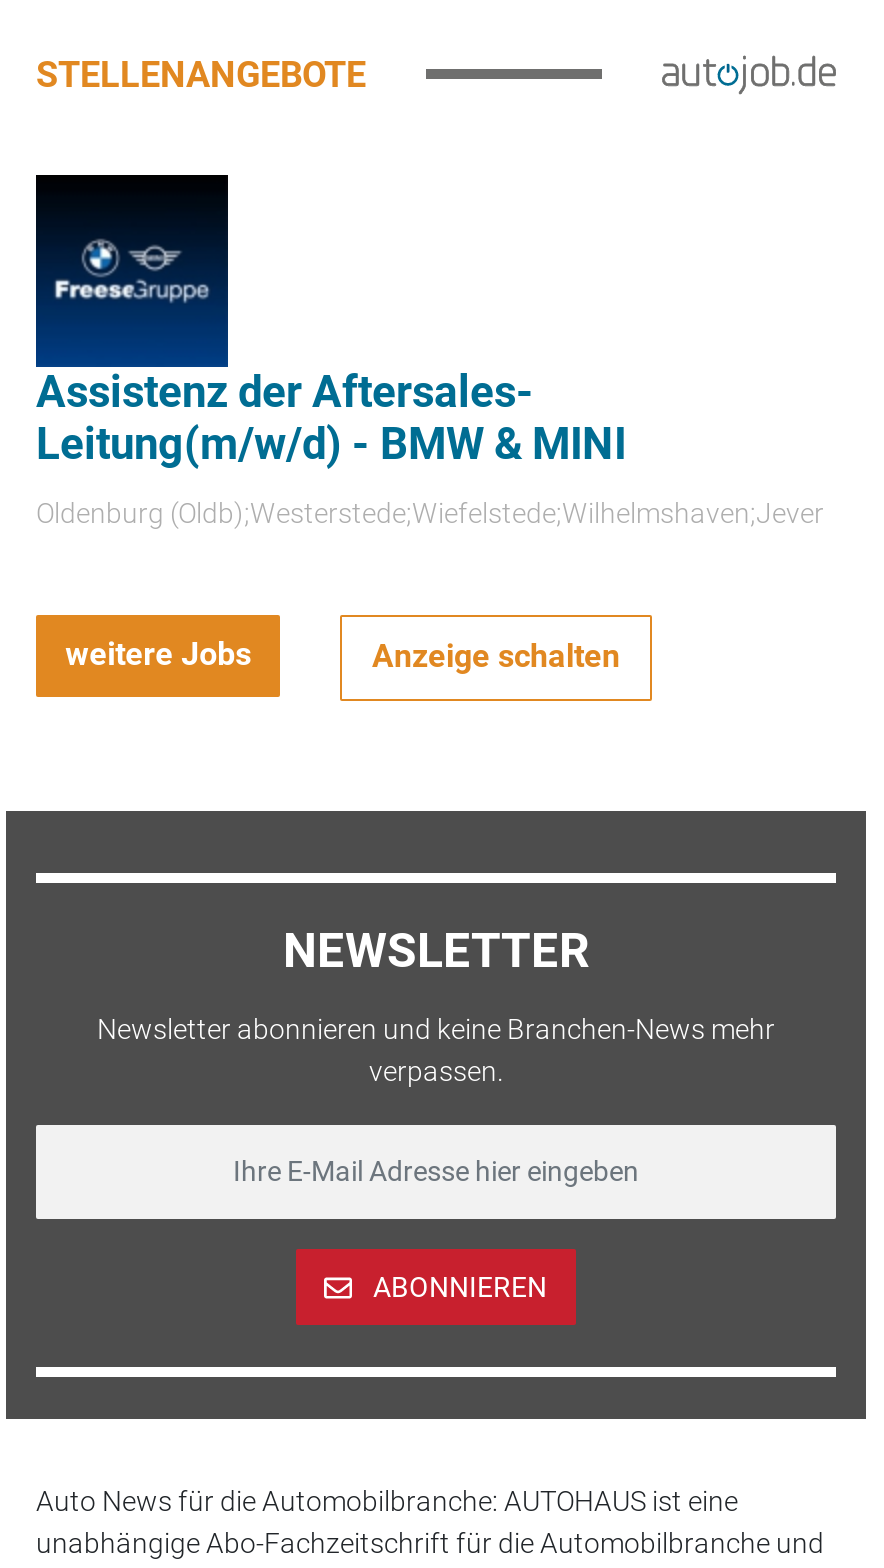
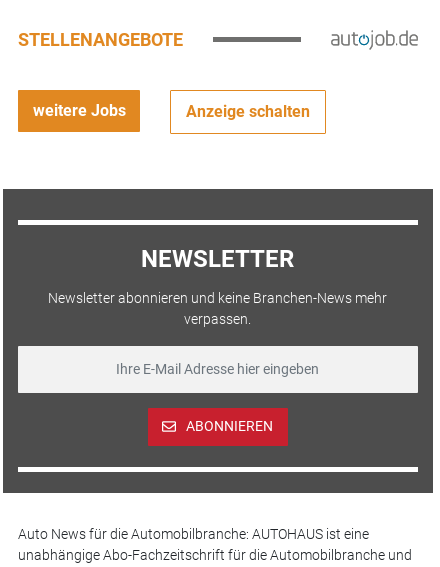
- [image]
- Assistenz der Aftersales-
- Leitung(m/w/d) - BMW & MINI
- Oldenburg (Oldb);Westerstede;Wiefelstede;Wilhelmshaven;Jever
